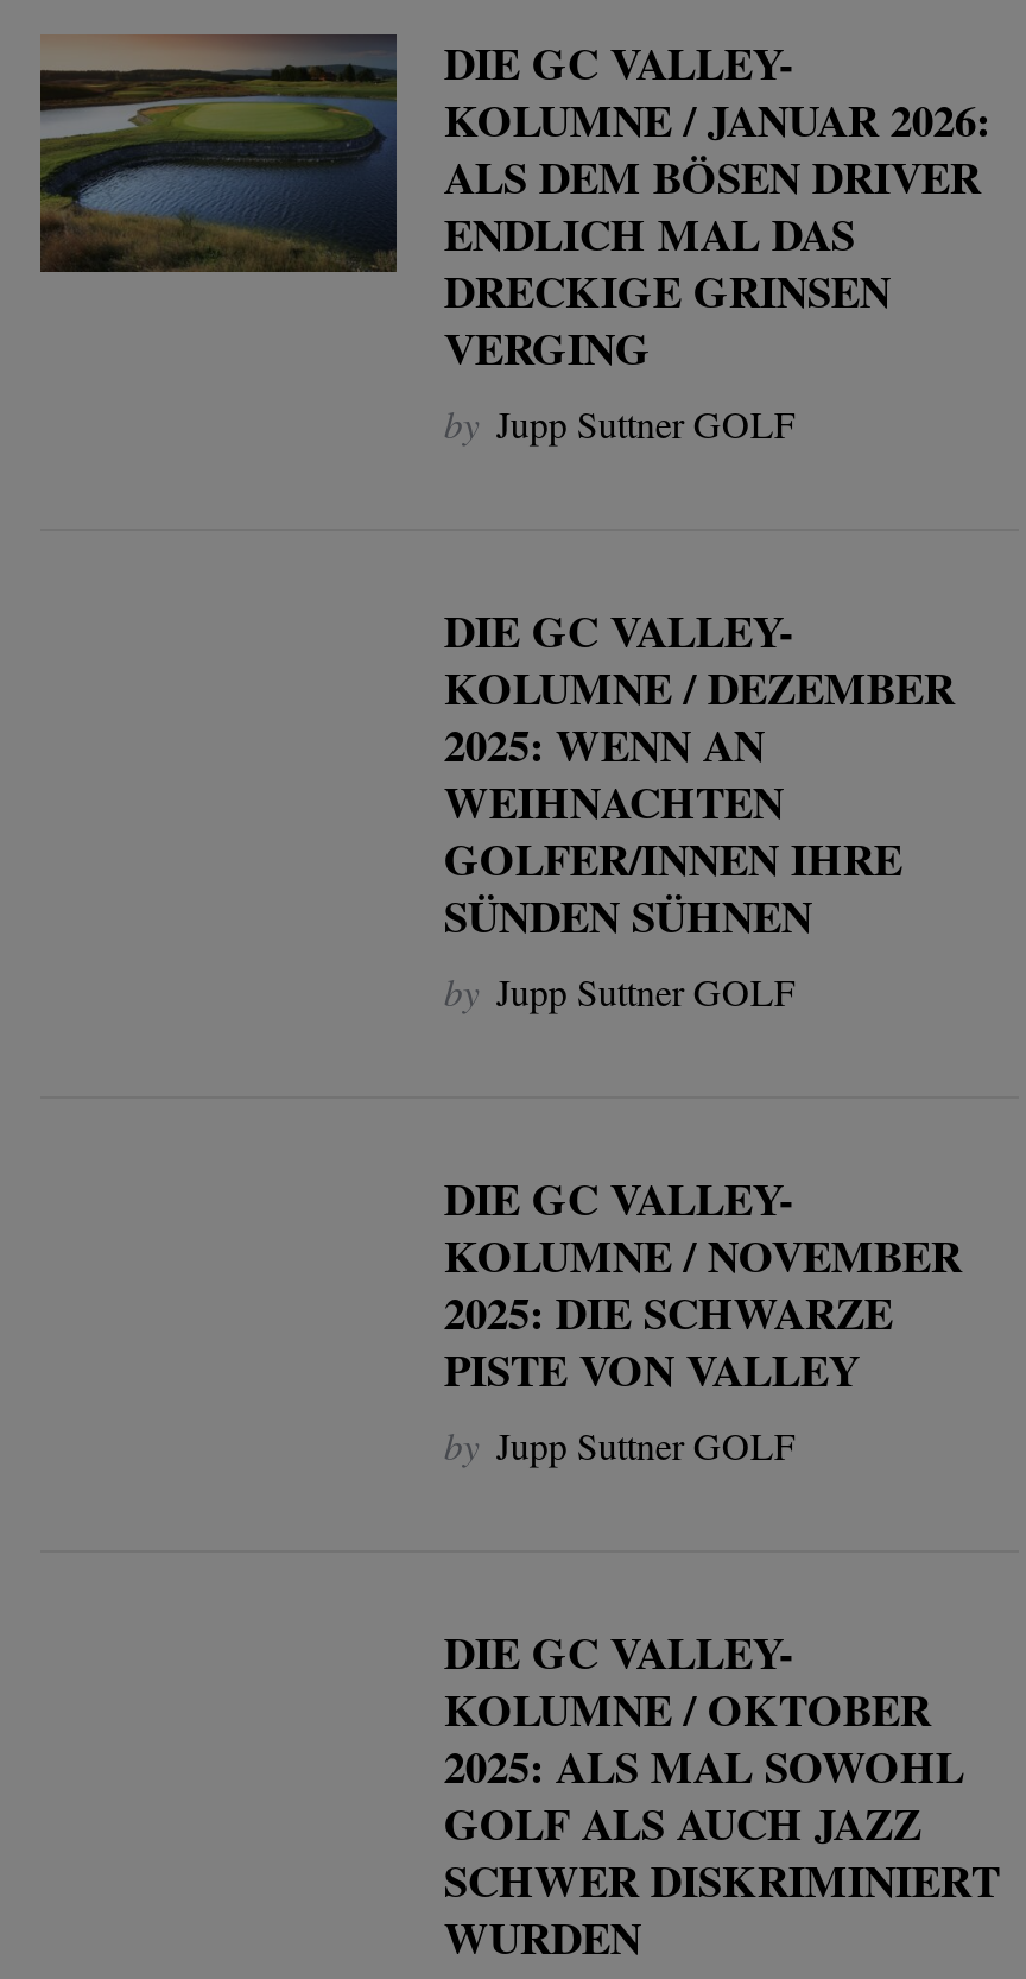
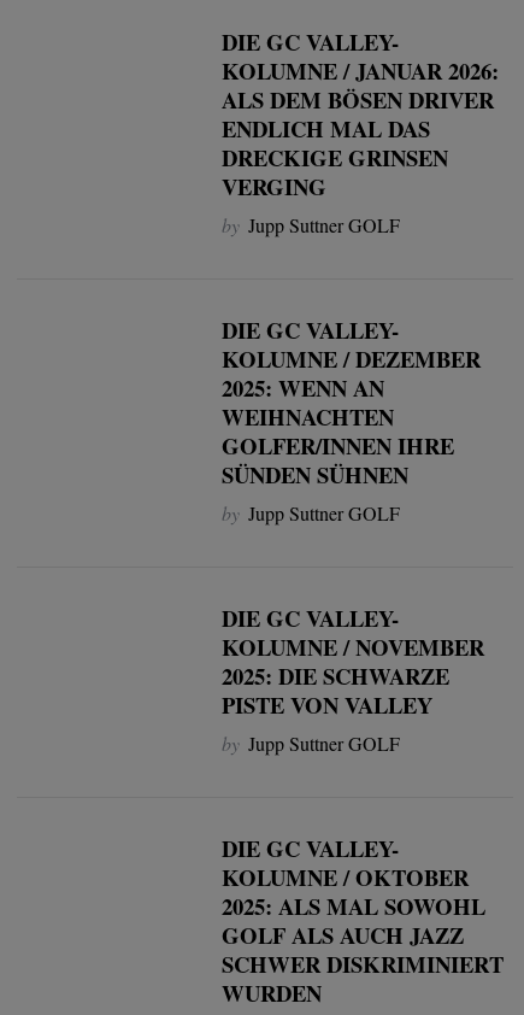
- [image]
